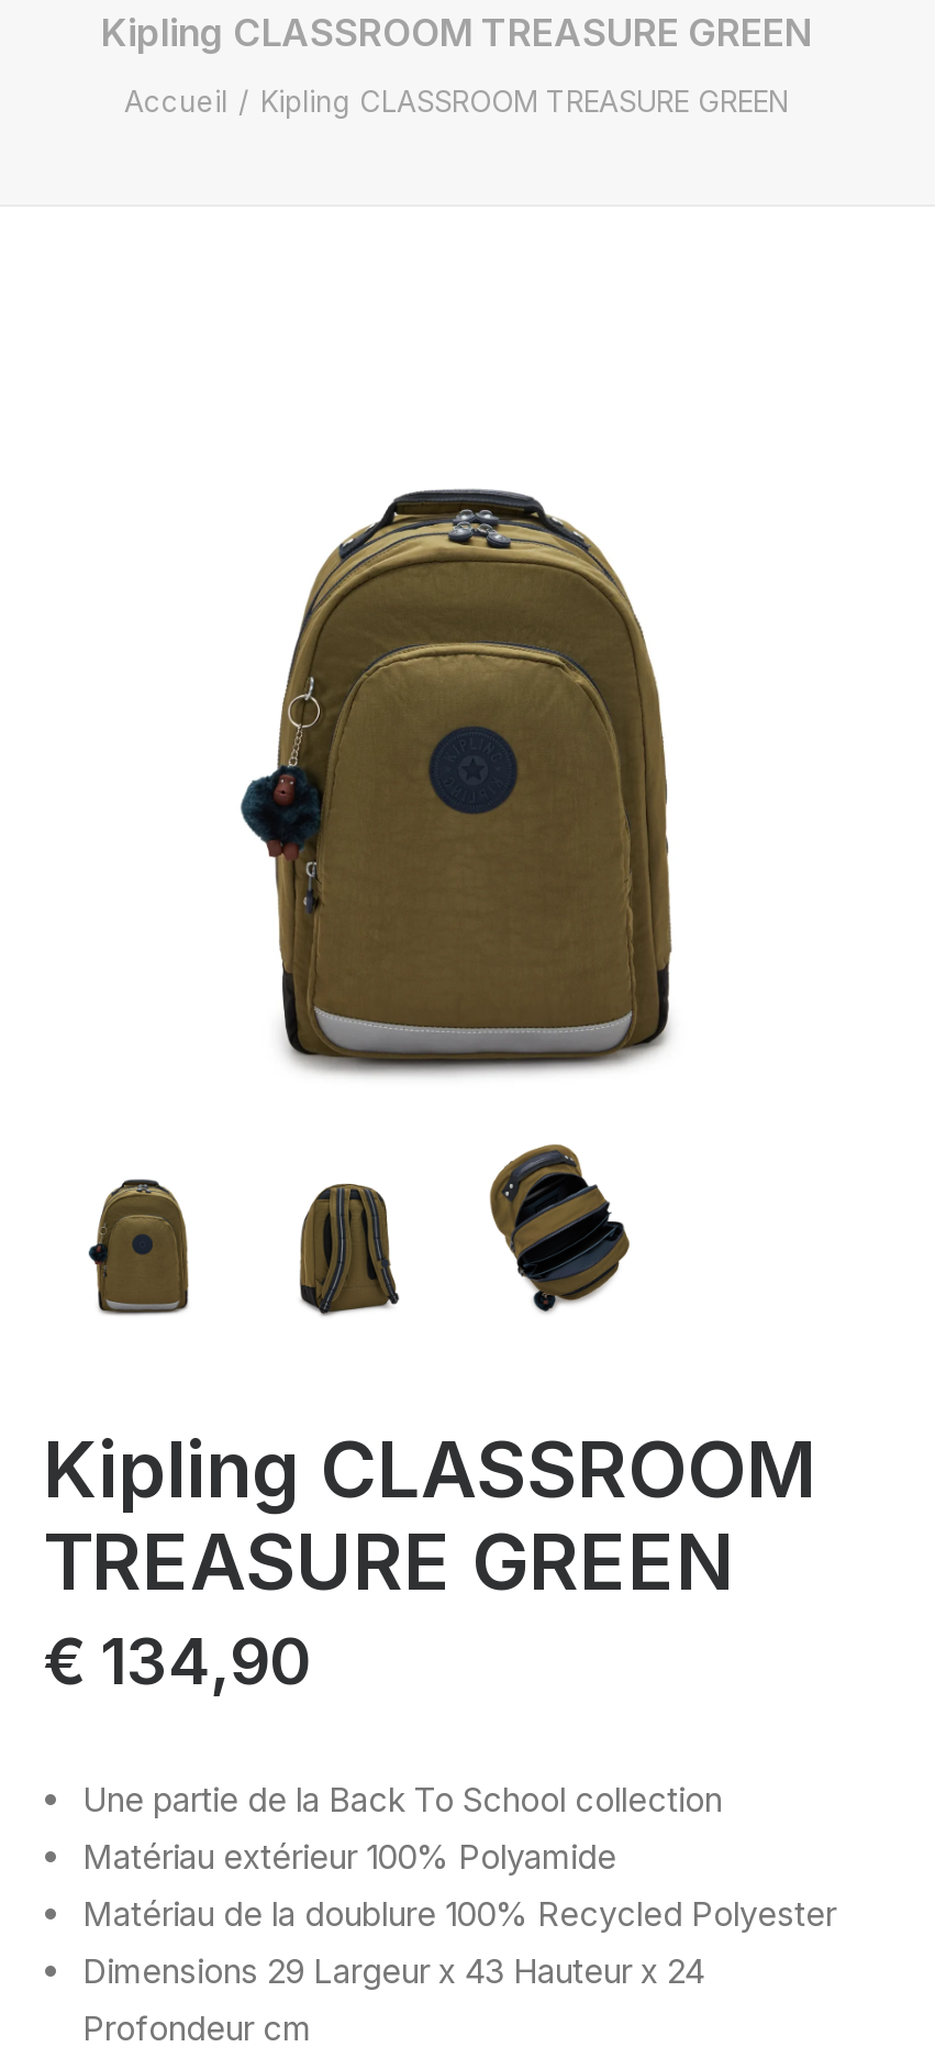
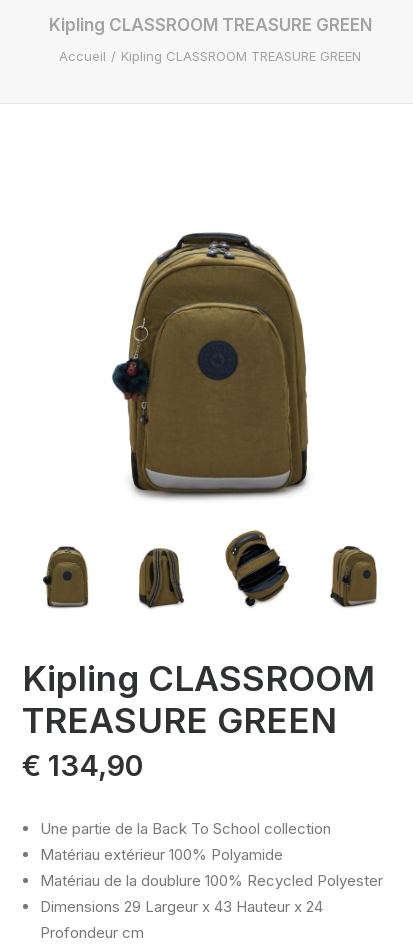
+ [image]
